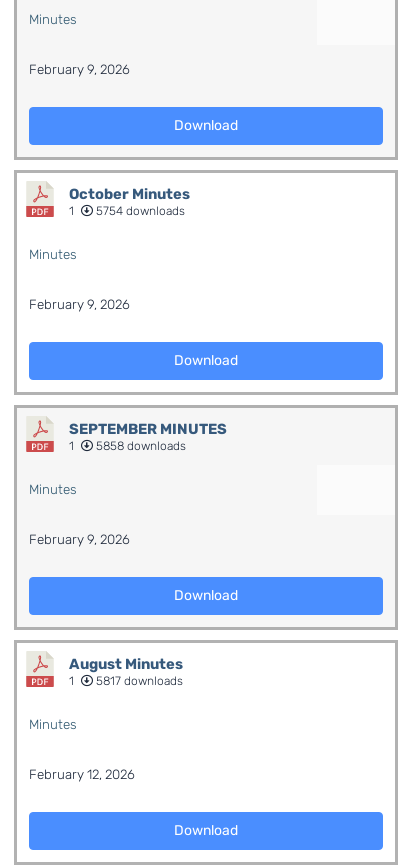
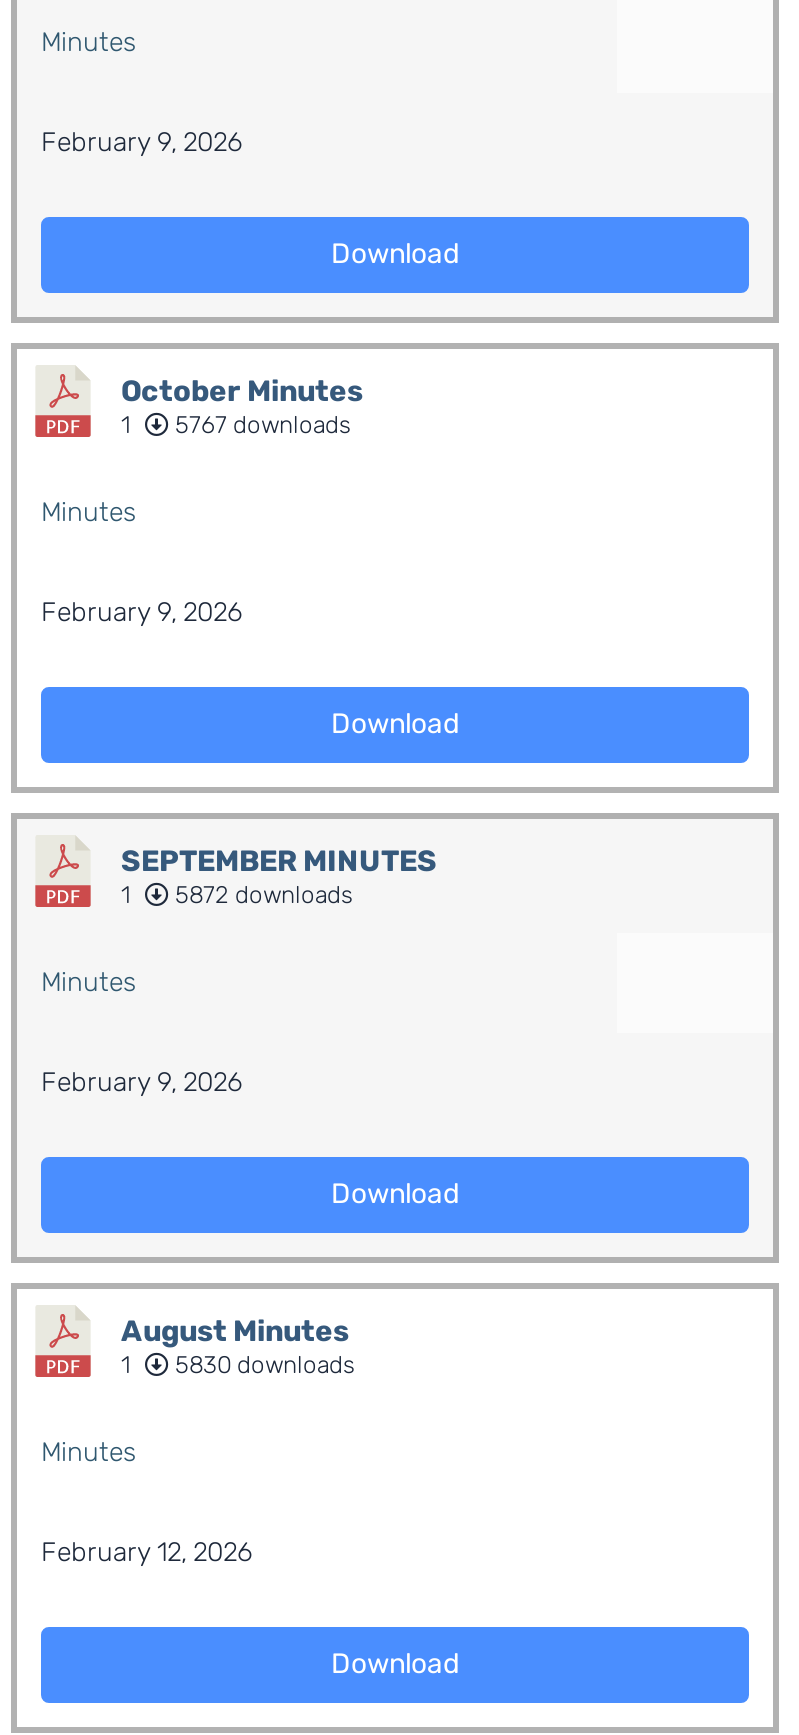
- 1 5754 downloads
+ 1 5767 downloads

- 1 5858 downloads
+ 1 5872 downloads

- 1 5817 downloads
+ 1 5830 downloads
